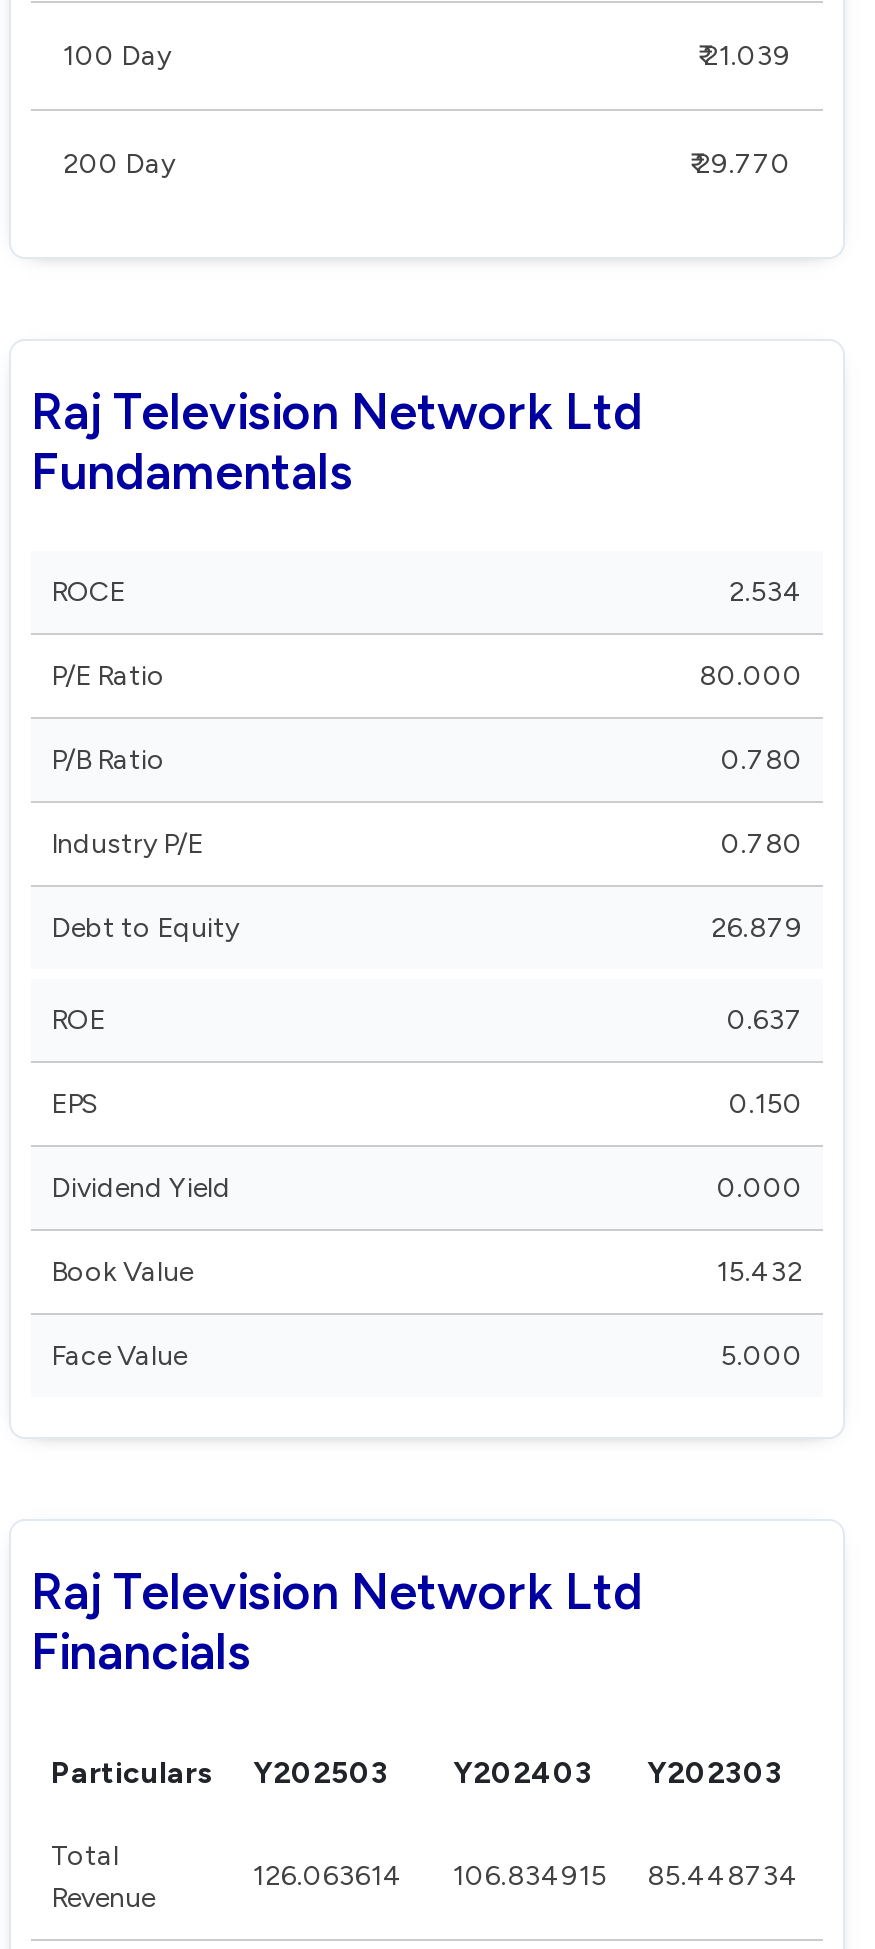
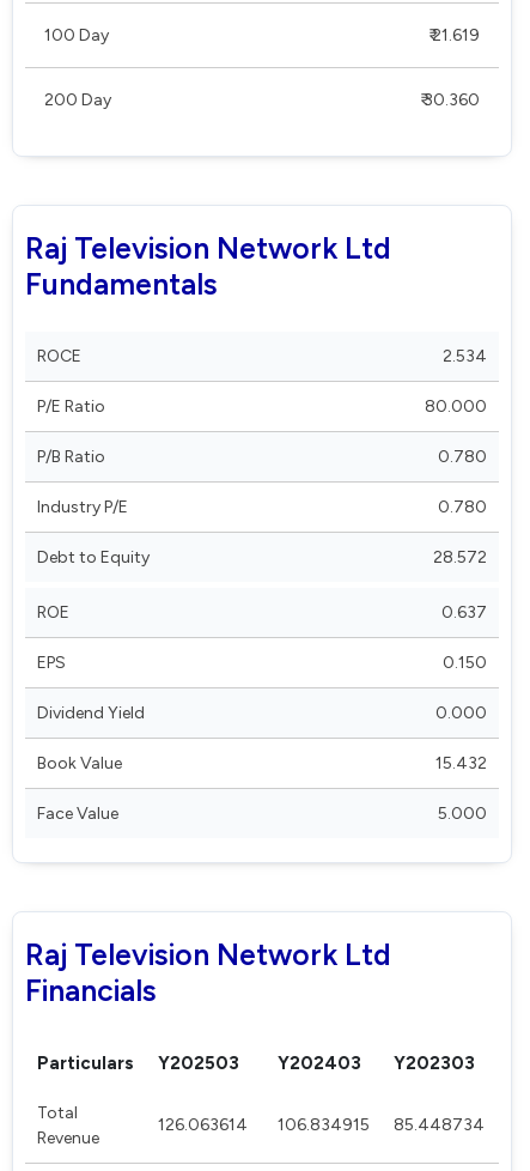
- ₹ 21.039
+ ₹ 21.619

- ₹ 29.770
+ ₹ 30.360

- 26.879
+ 28.572
